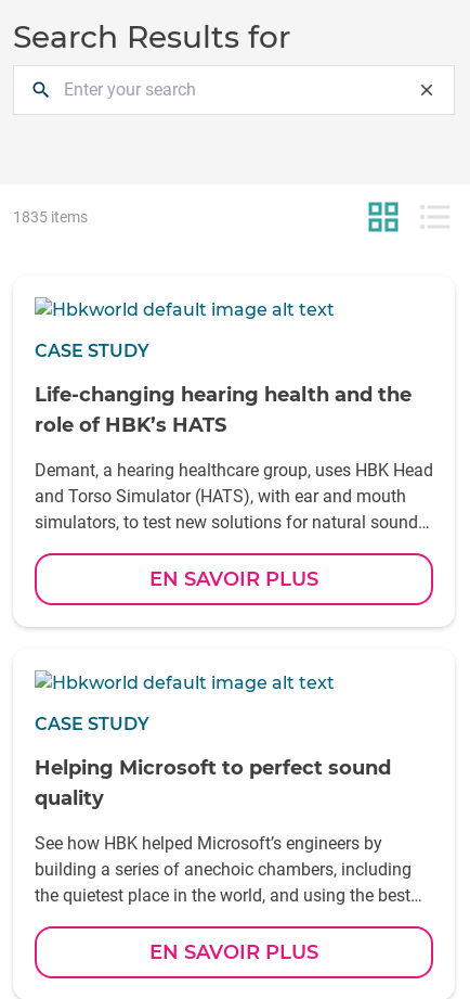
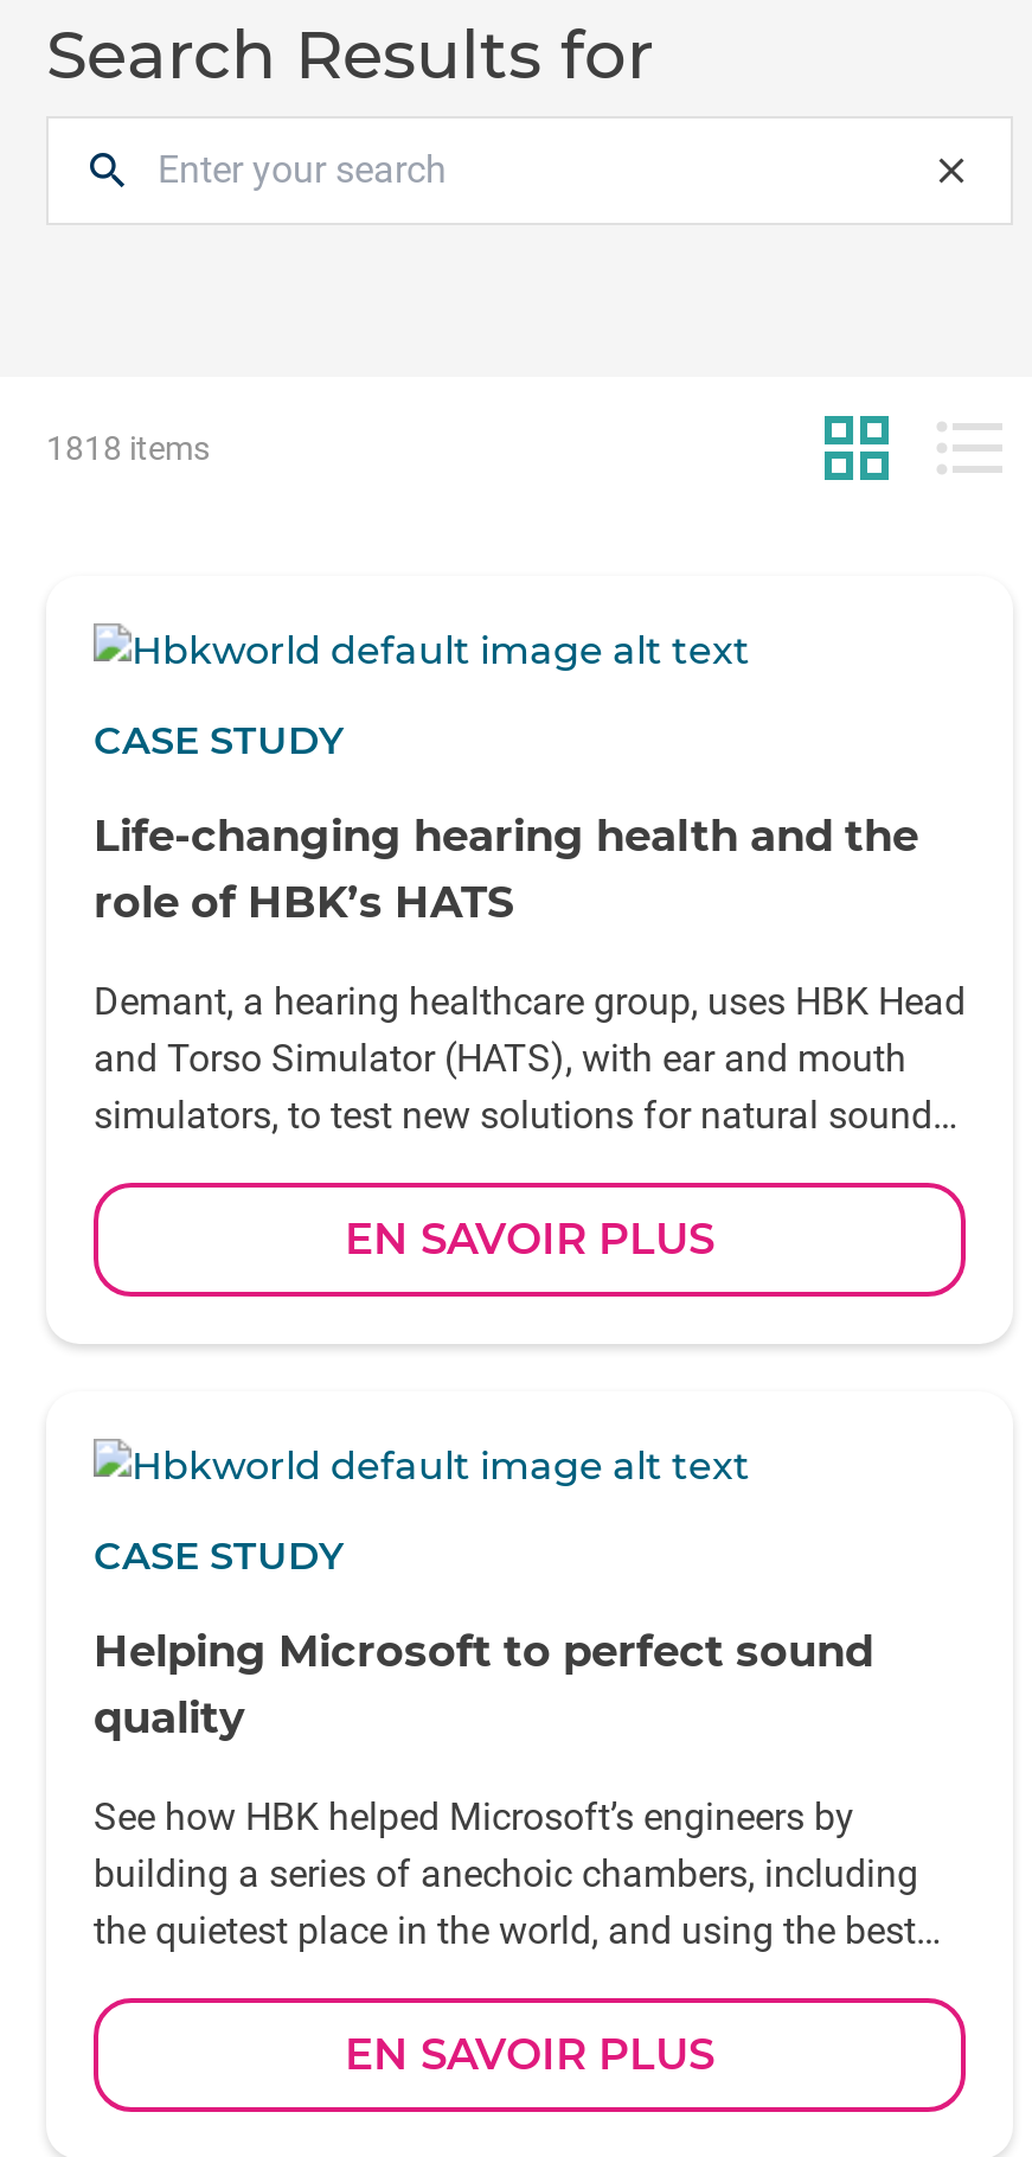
- 1835 items
+ 1818 items
